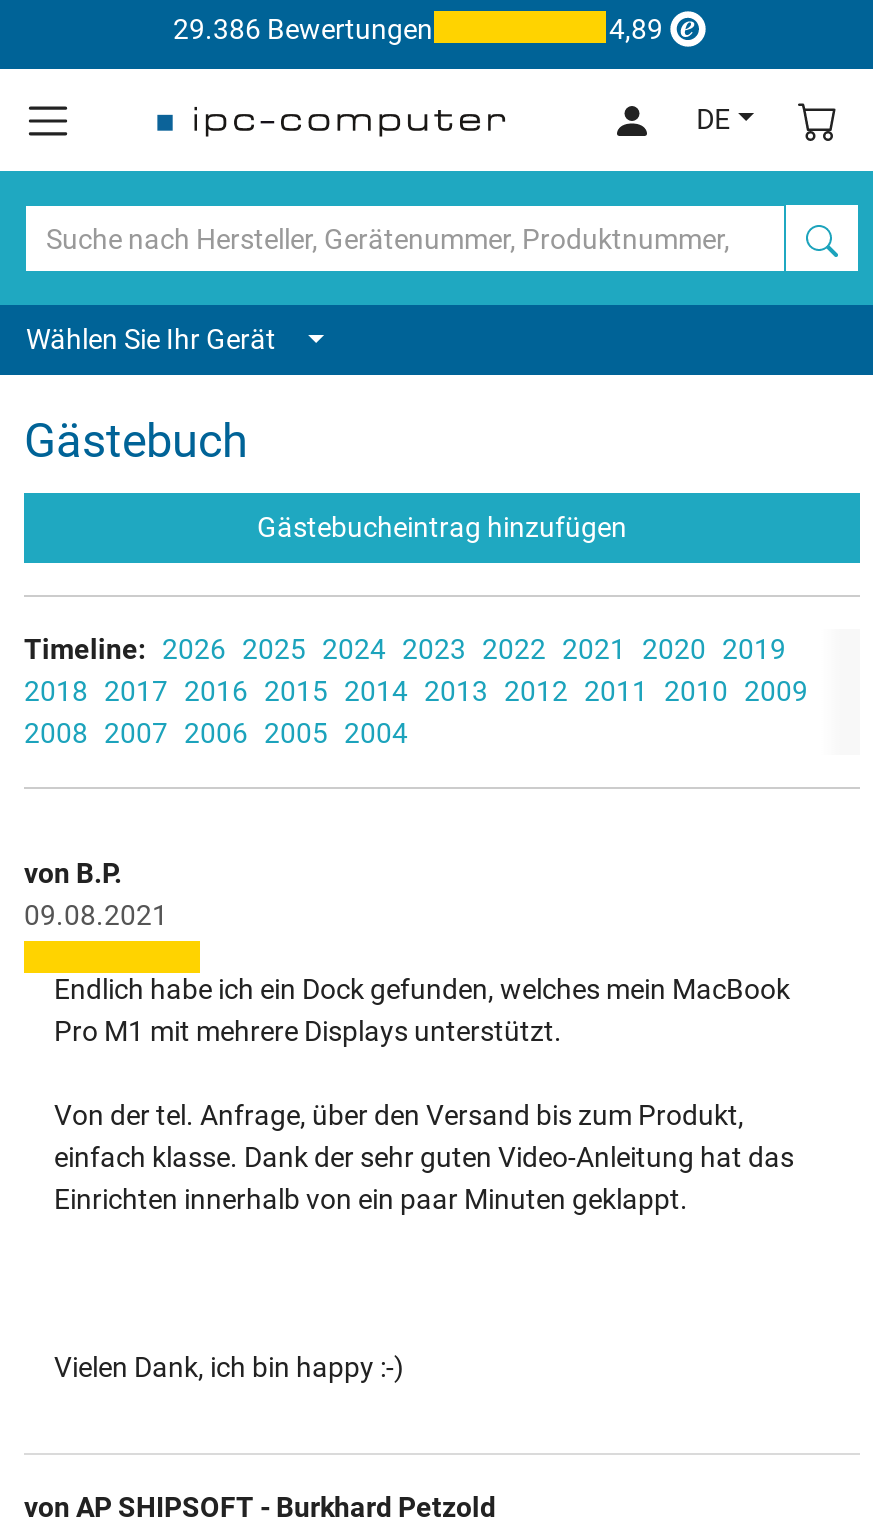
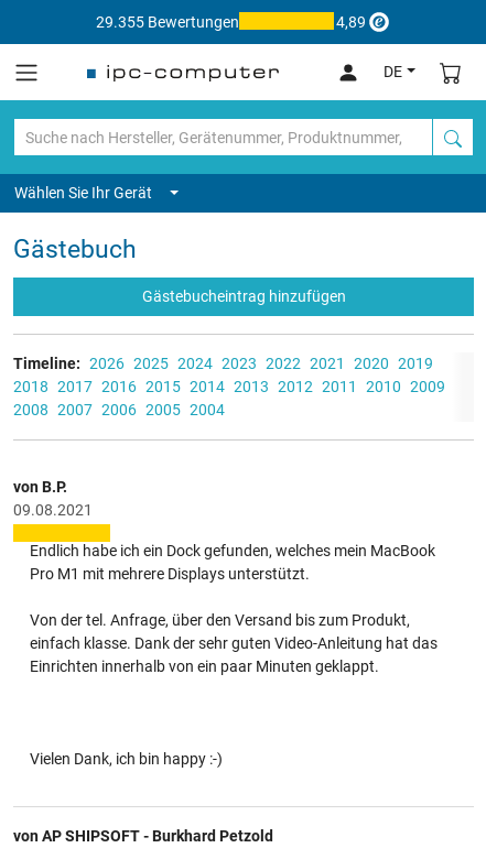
- 29.386 Bewertungen
+ 29.355 Bewertungen
